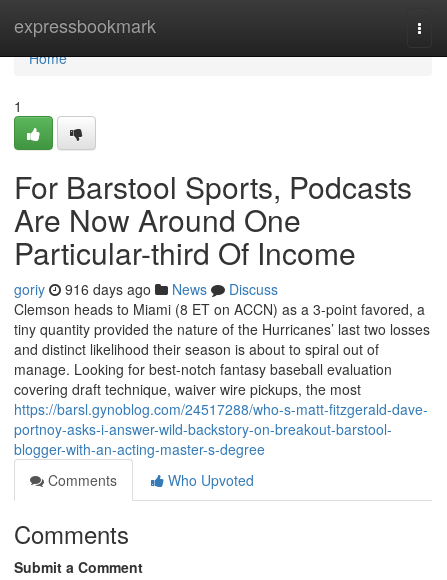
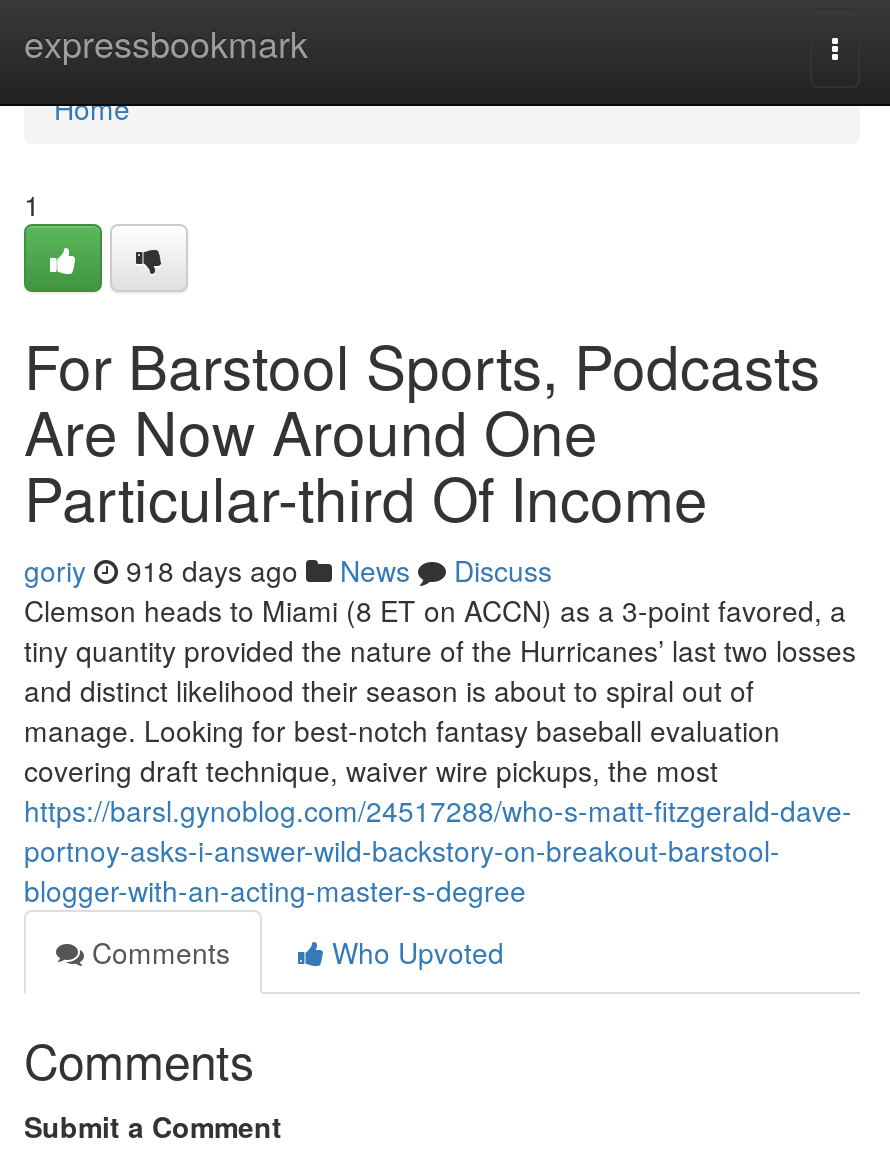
- goriy 916 days ago News Discuss
+ goriy 918 days ago News Discuss
